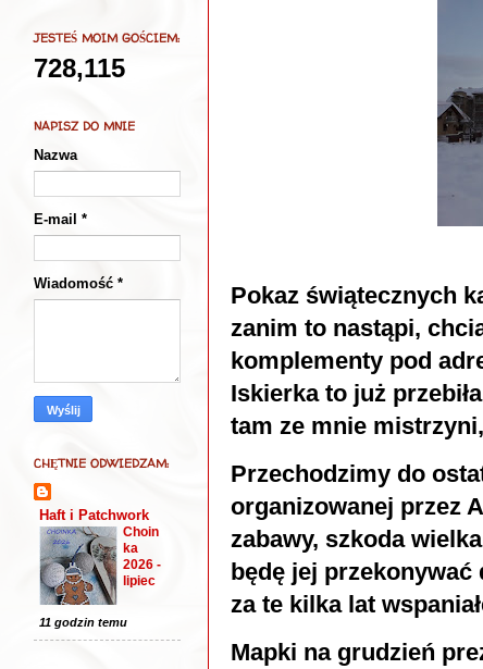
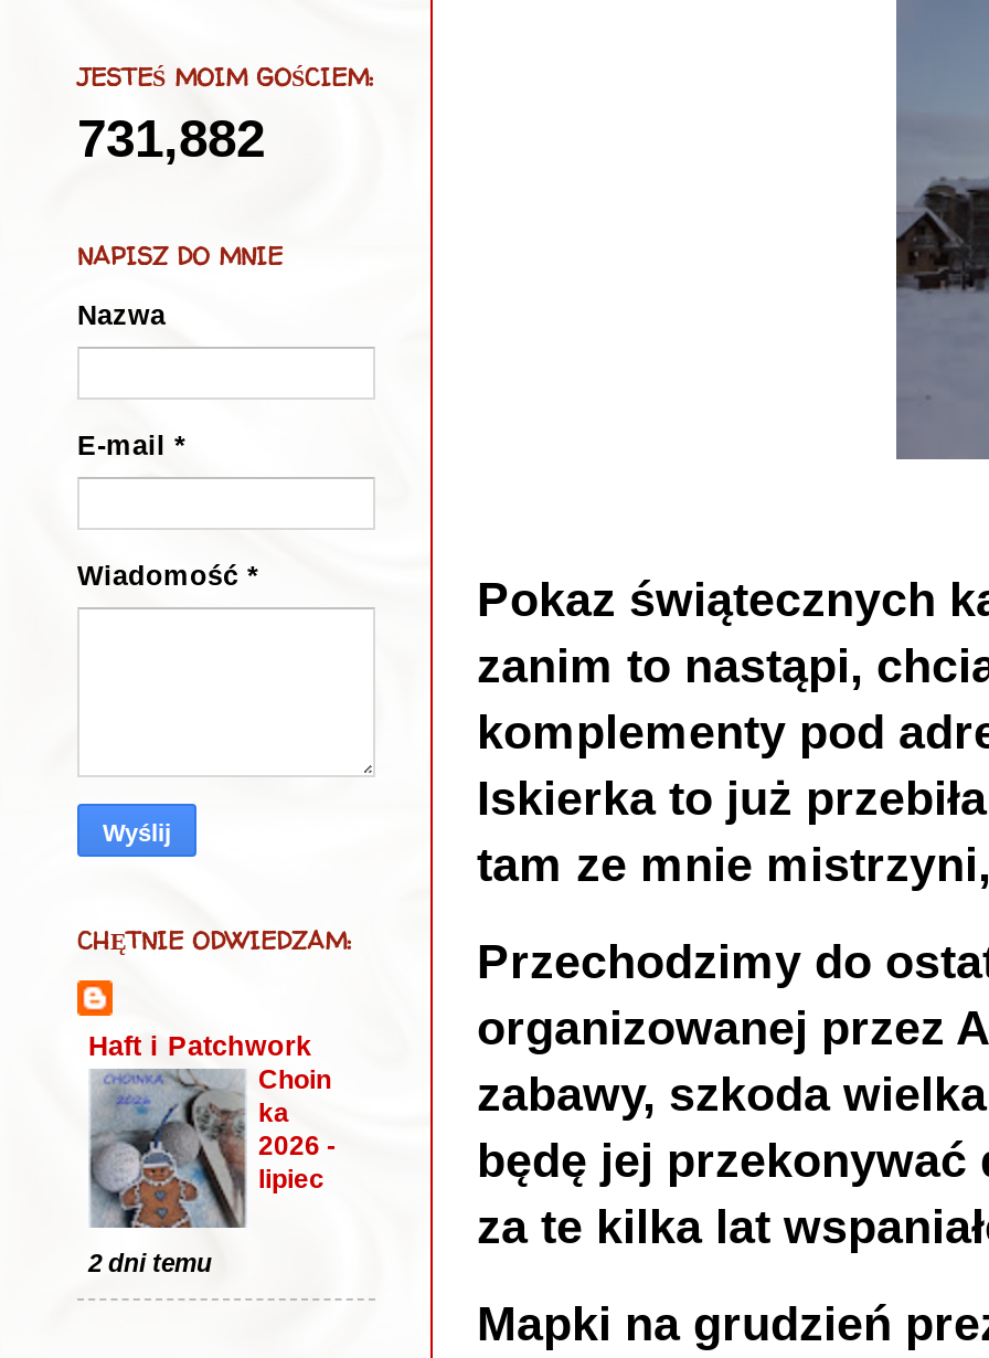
- 728,115
+ 731,882

- 11 godzin temu
+ 2 dni temu
